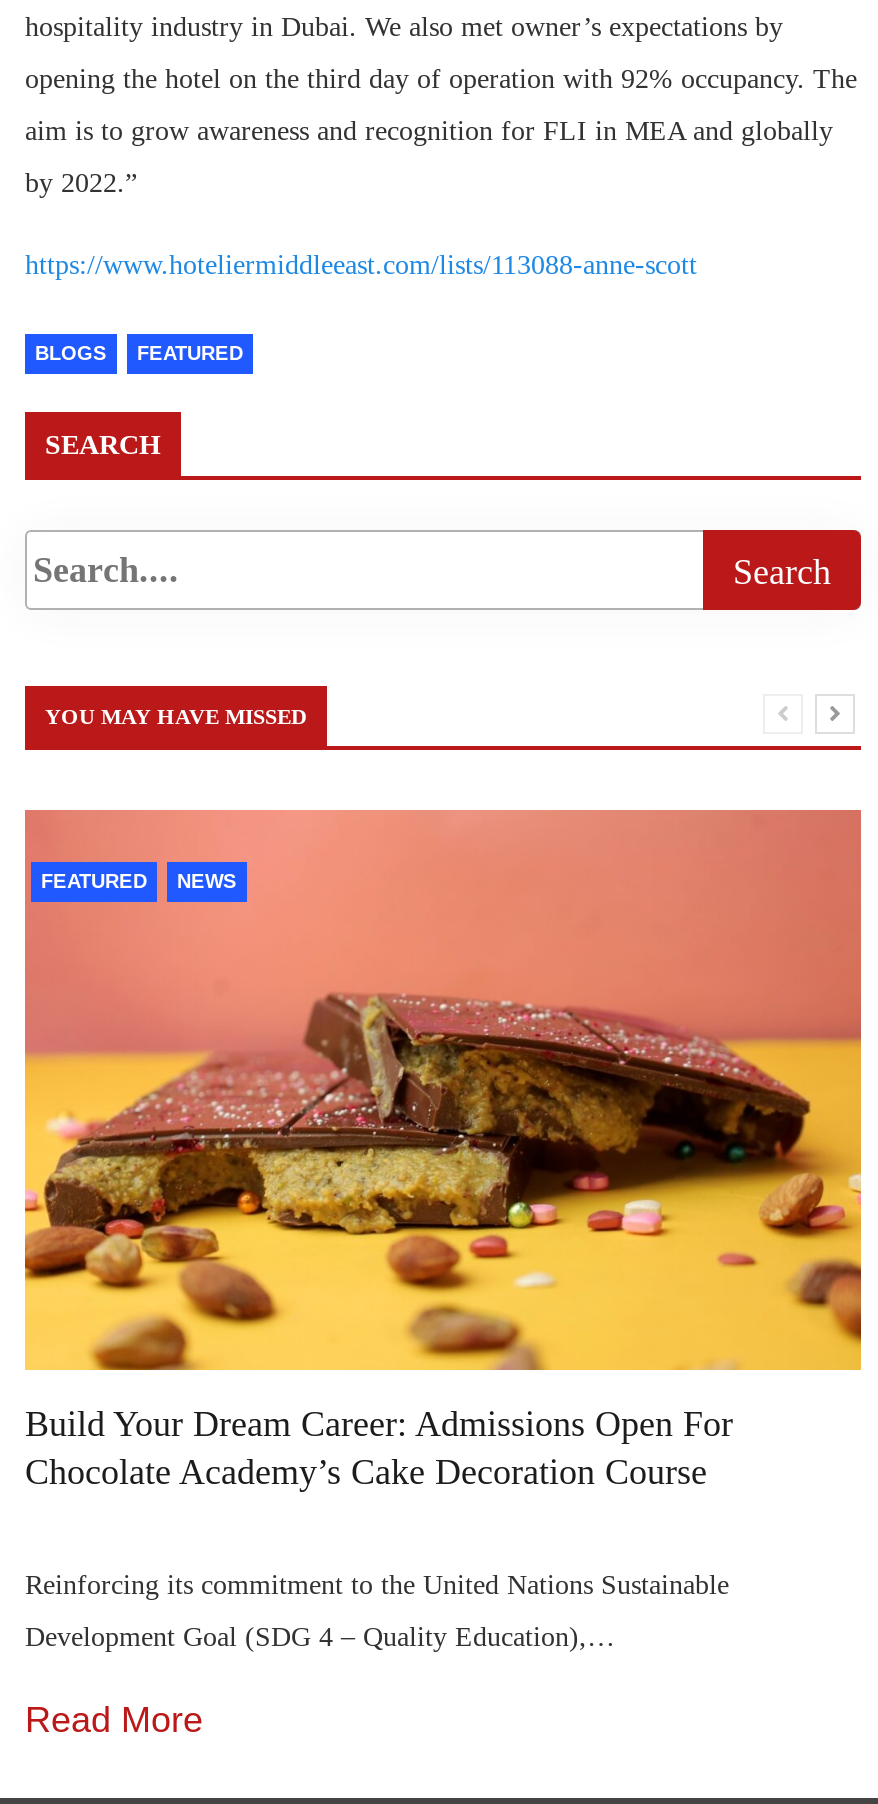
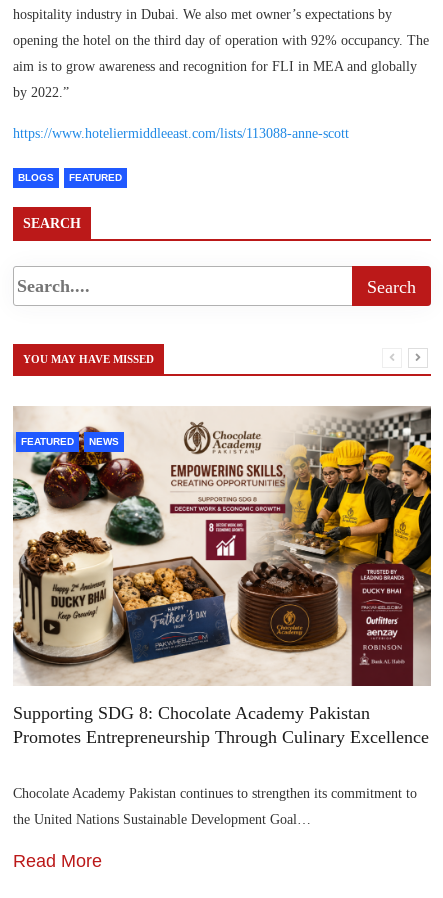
- [image]
- Build Your Dream Career: Admissions Open For
- Chocolate Academy’s Cake Decoration Course
+ [image]
+ Supporting SDG 8: Chocolate Academy Pakistan
+ Promotes Entrepreneurship Through Culinary Excellence

- Reinforcing its commitment to the United Nations Sustainable
+ Chocolate Academy Pakistan continues to strengthen its commitment to

- Development Goal (SDG 4 – Quality Education),…
+ the United Nations Sustainable Development Goal…
